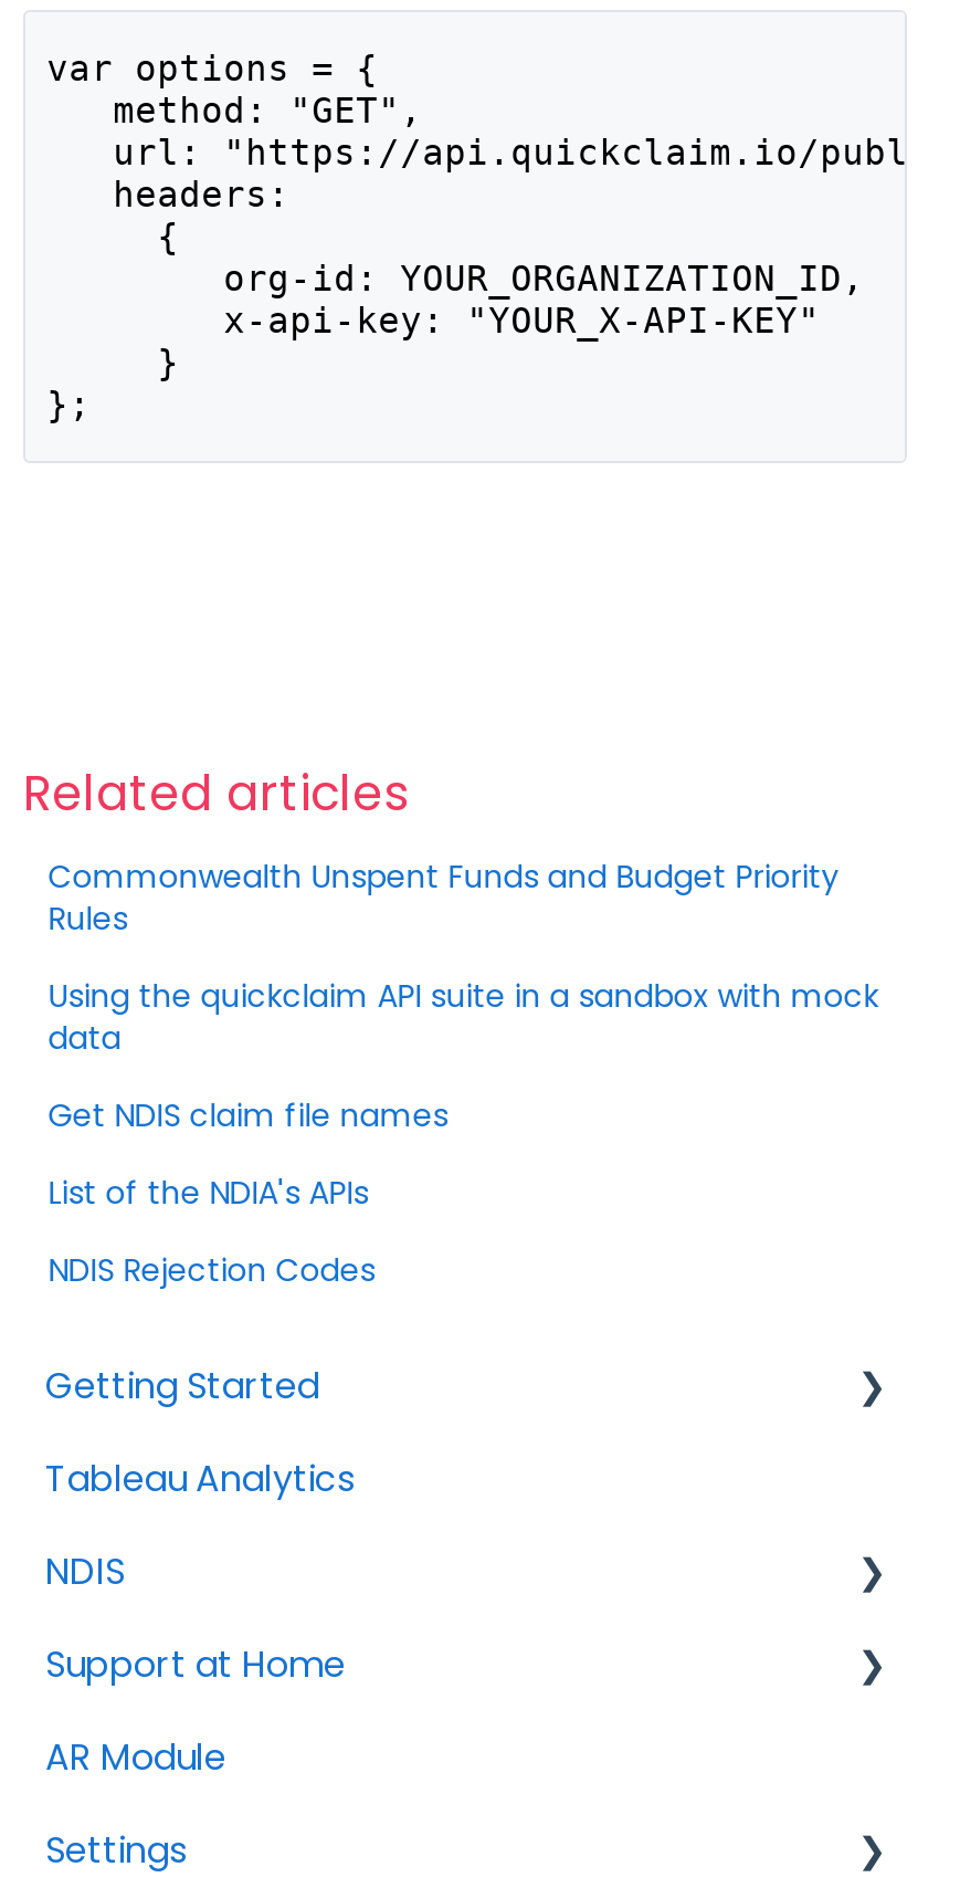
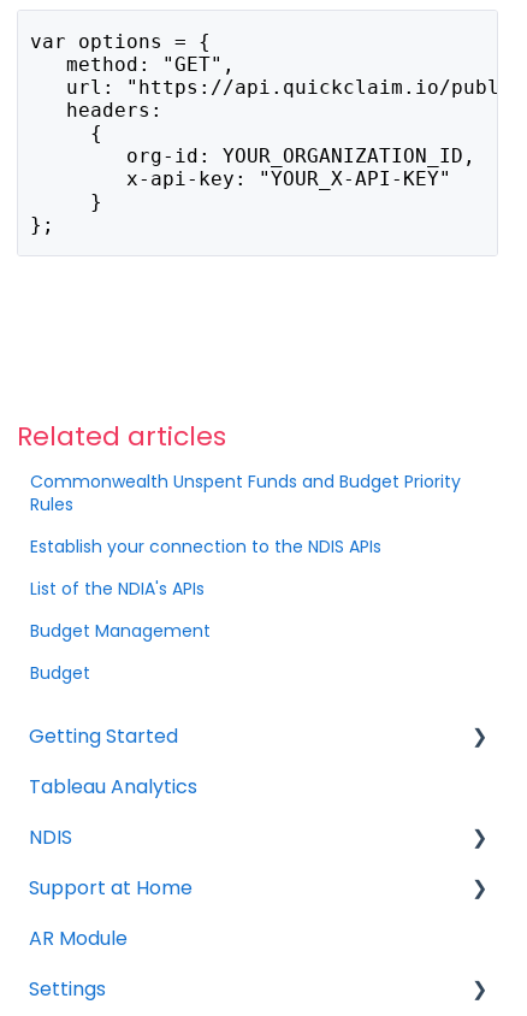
- Using the quickclaim API suite in a sandbox with mock
- data
- Get NDIS claim file names
+ Establish your connection to the NDIS APIs

moved up: List of the NDIA's APIs

- NDIS Rejection Codes
+ Budget Management
+ Budget
